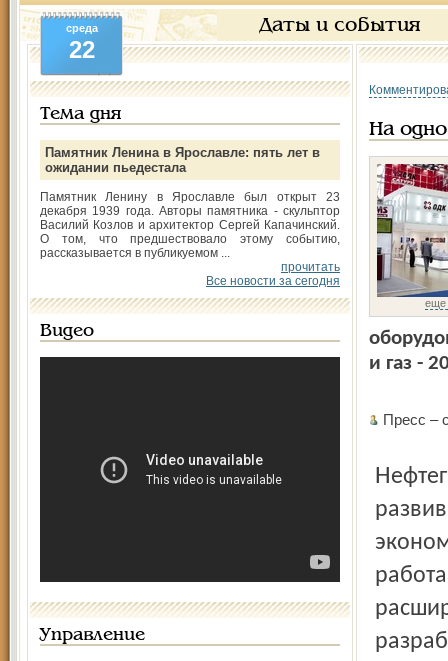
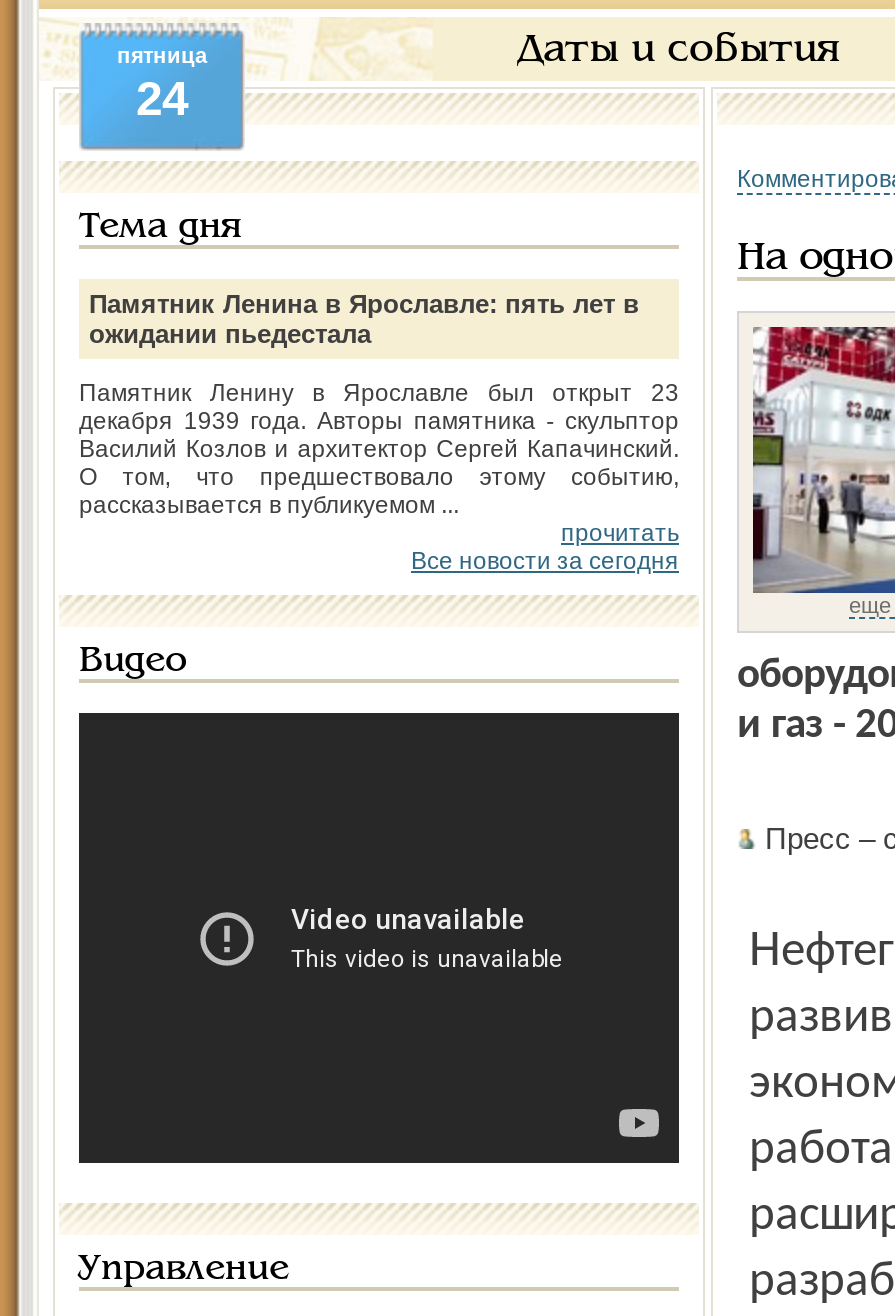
- среда
- 22
+ пятница
+ 24
